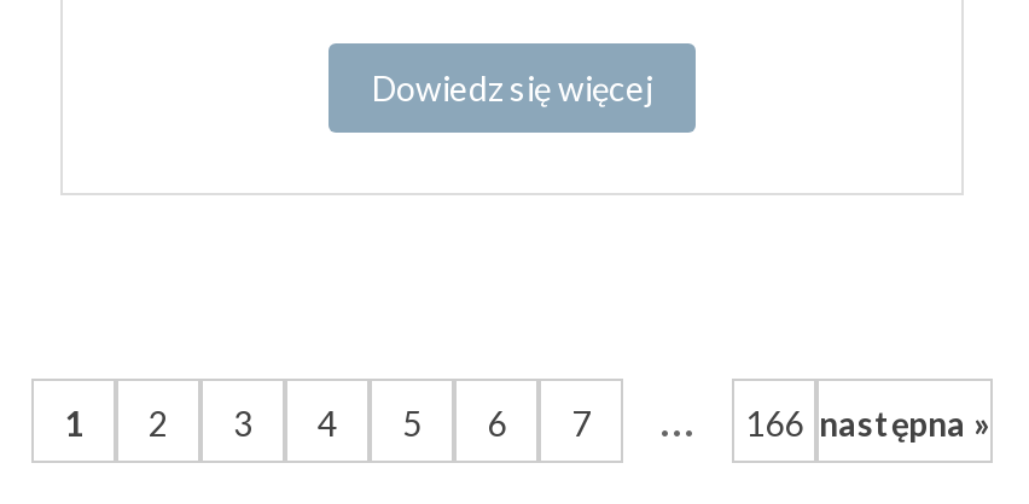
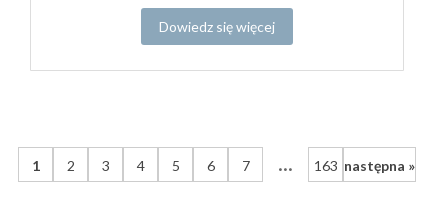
- 166 następna »
+ 163 następna »
